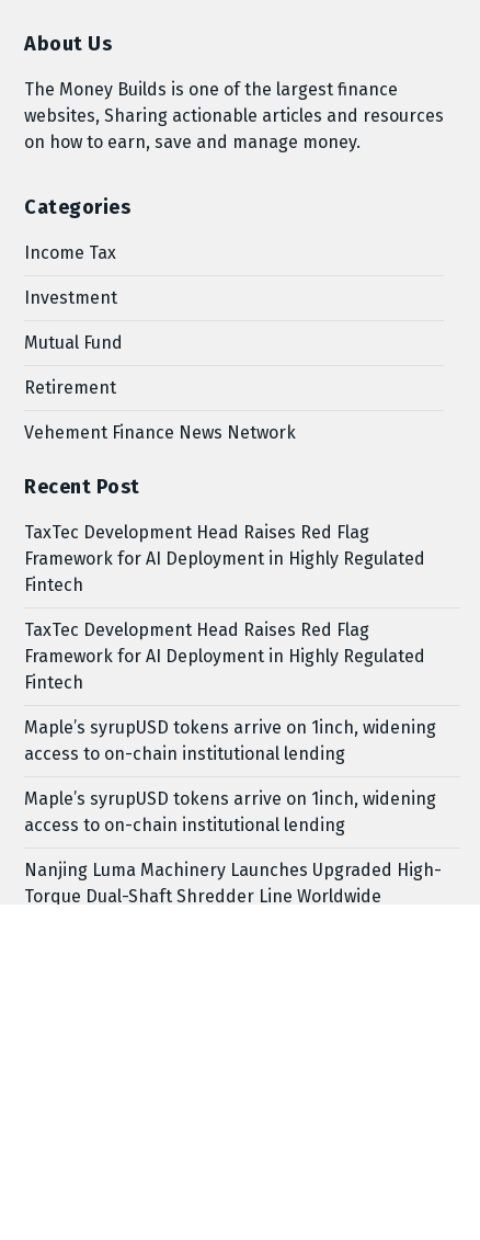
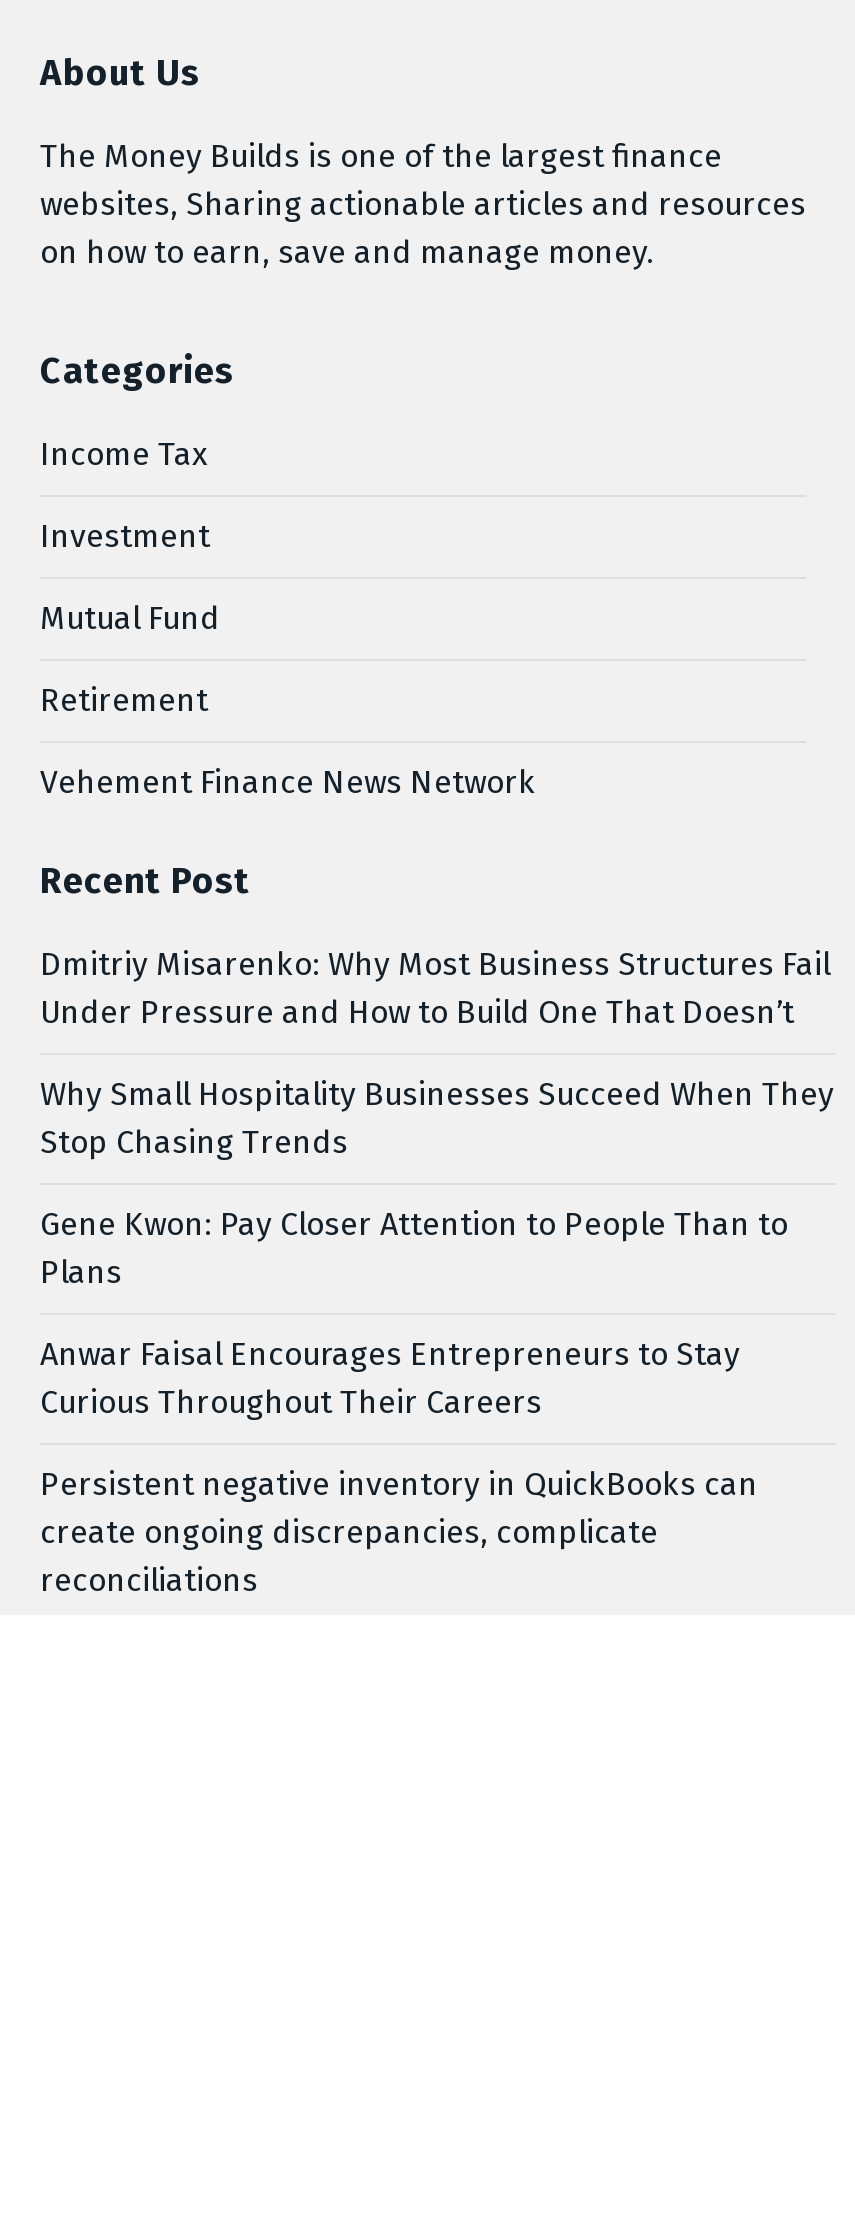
- TaxTec Development Head Raises Red Flag
- Framework for AI Deployment in Highly Regulated
- Fintech
+ Dmitriy Misarenko: Why Most Business Structures Fail
+ Under Pressure and How to Build One That Doesn’t

- TaxTec Development Head Raises Red Flag
- Framework for AI Deployment in Highly Regulated
- Fintech
+ Why Small Hospitality Businesses Succeed When They
+ Stop Chasing Trends

- Maple’s syrupUSD tokens arrive on 1inch, widening
- access to on-chain institutional lending
+ Gene Kwon: Pay Closer Attention to People Than to
+ Plans

- Maple’s syrupUSD tokens arrive on 1inch, widening
- access to on-chain institutional lending
+ Anwar Faisal Encourages Entrepreneurs to Stay
+ Curious Throughout Their Careers

- Nanjing Luma Machinery Launches Upgraded High-
- Torque Dual-Shaft Shredder Line Worldwide
+ Persistent negative inventory in QuickBooks can
+ create ongoing discrepancies, complicate
+ reconciliations
